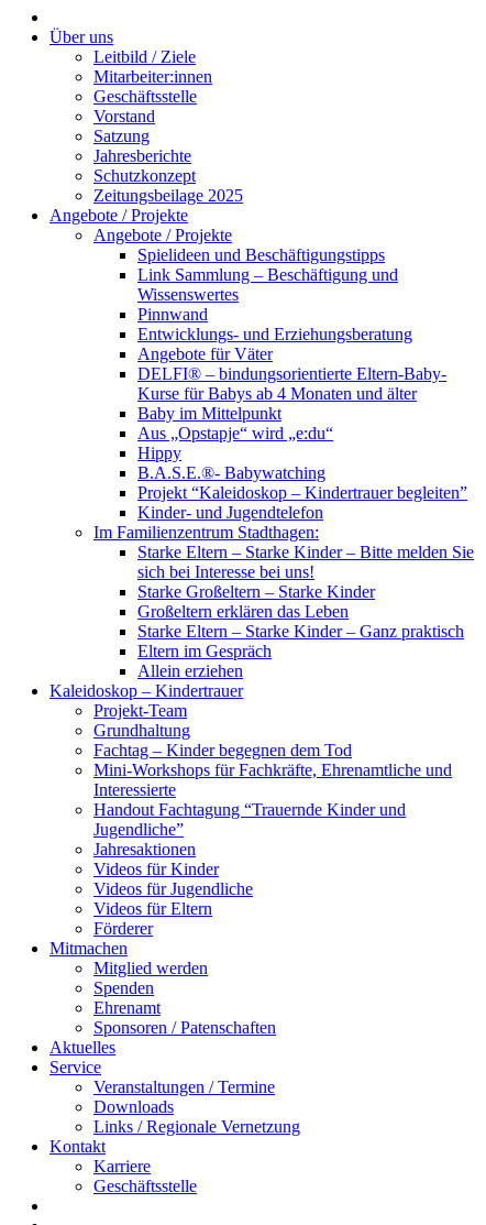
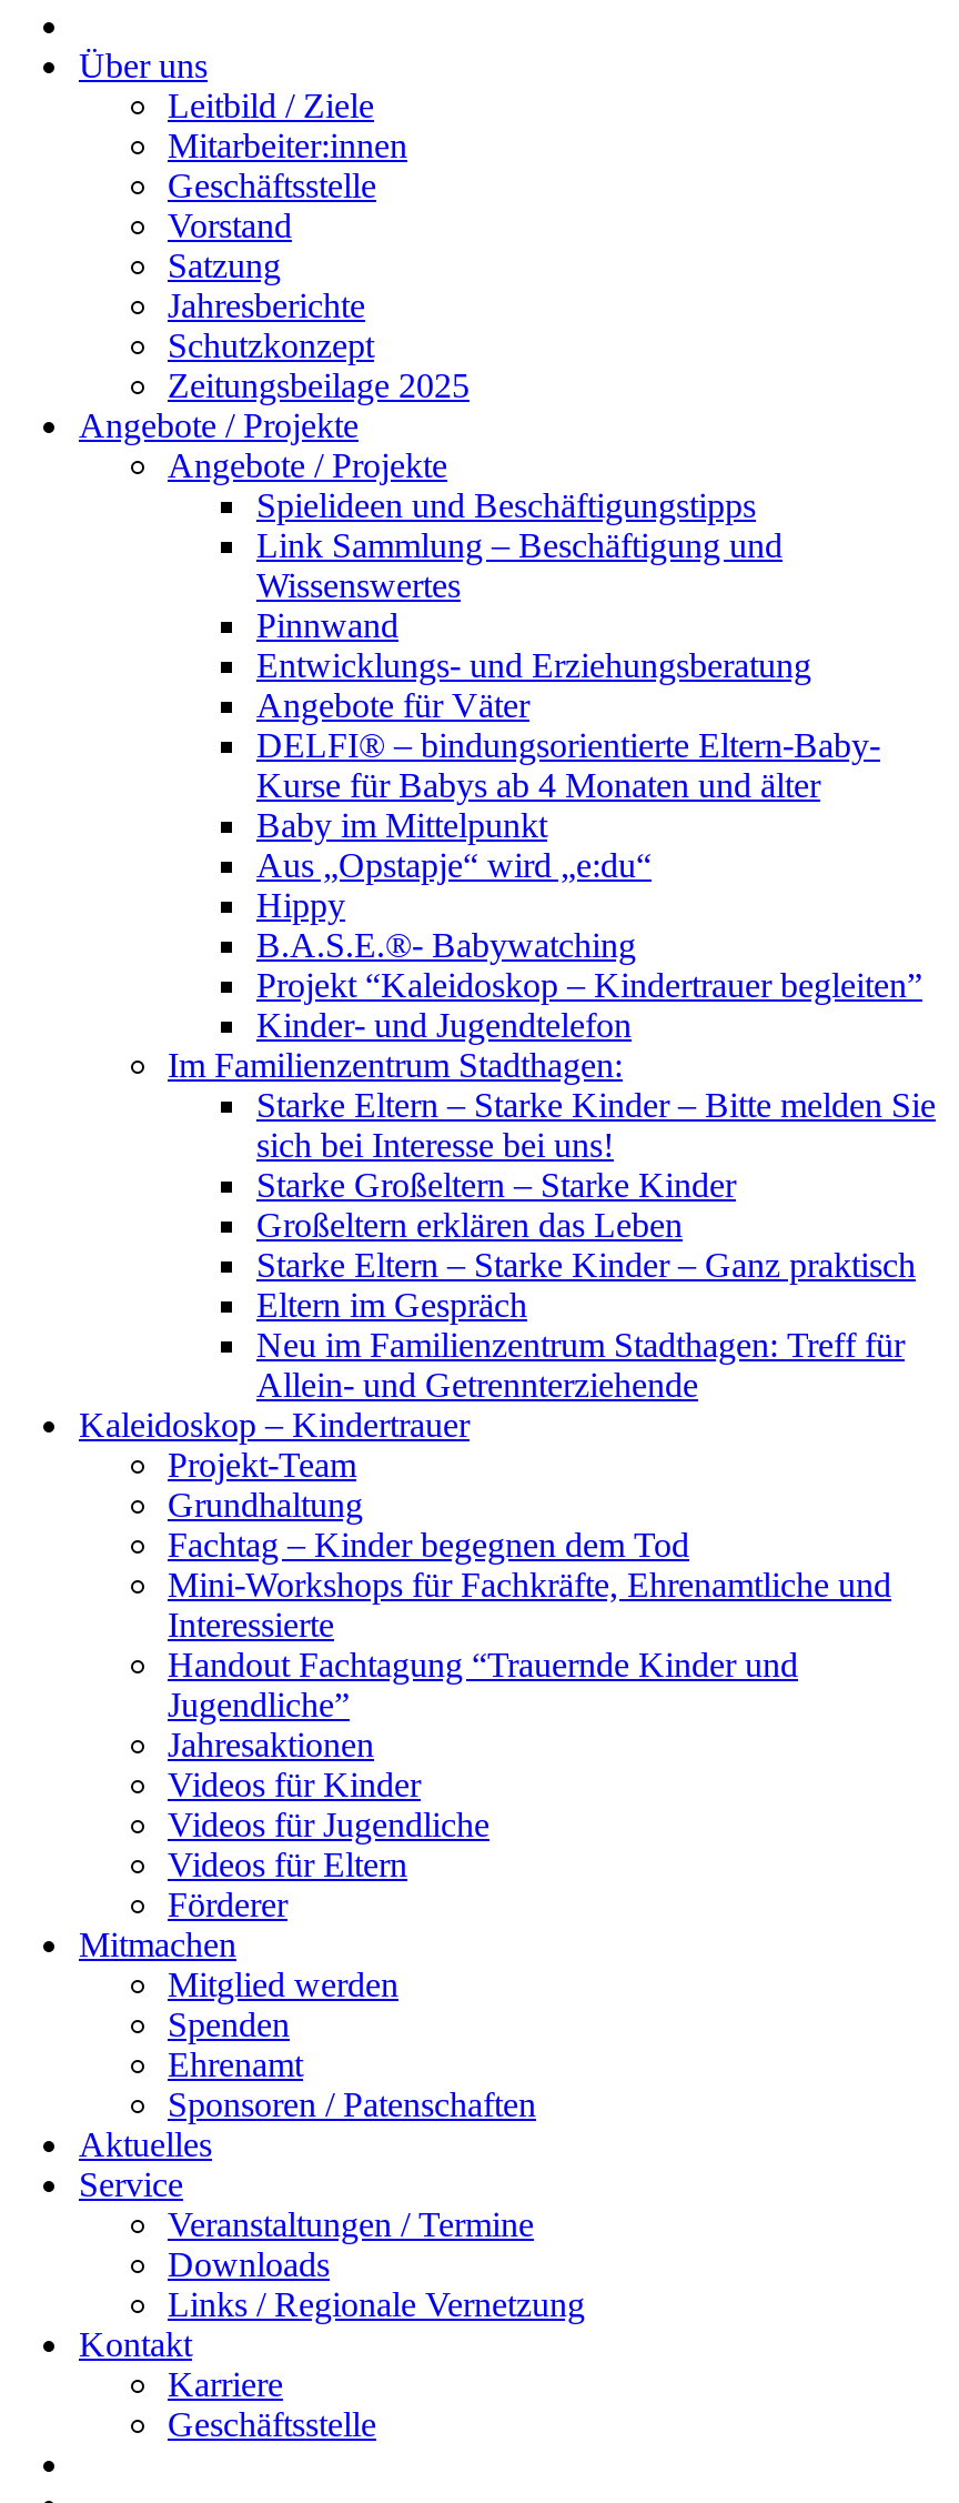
- Allein erziehen
+ Neu im Familienzentrum Stadthagen: Treff für
+ Allein- und Getrennterziehende
